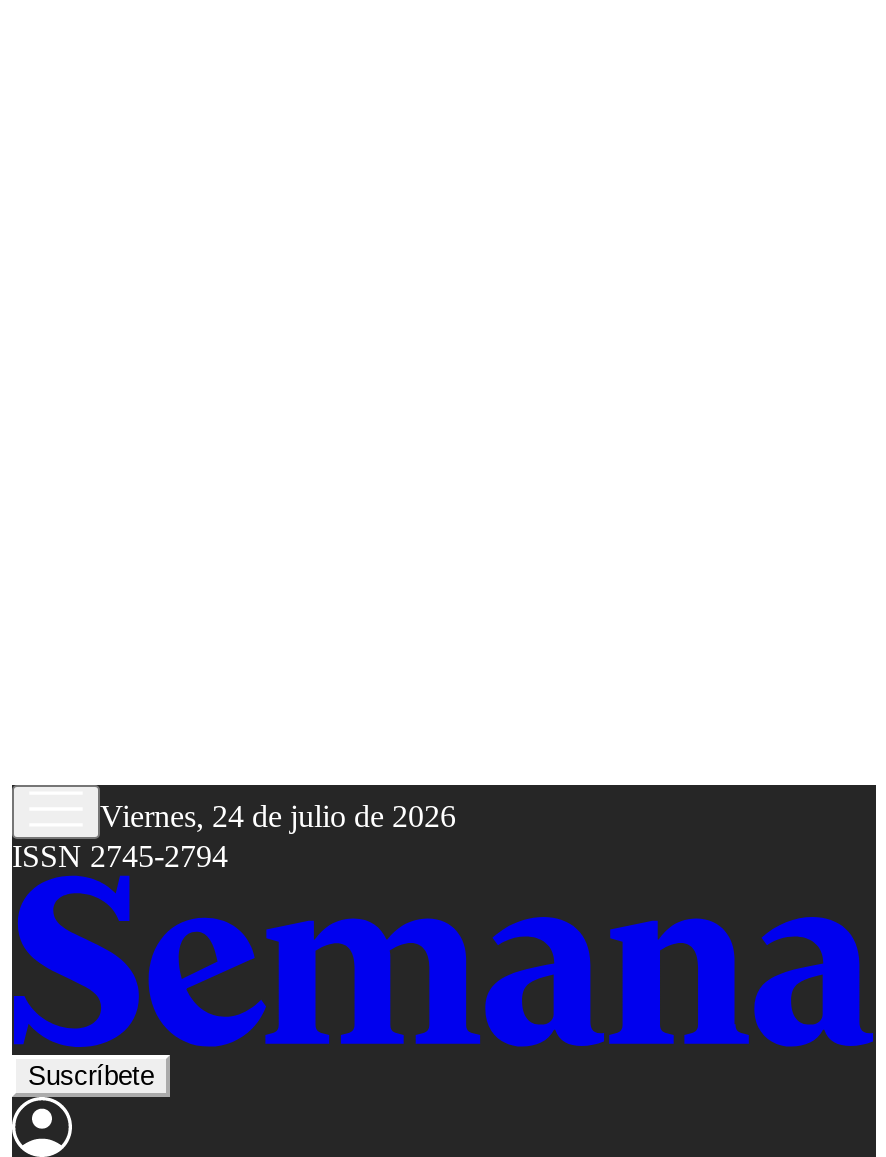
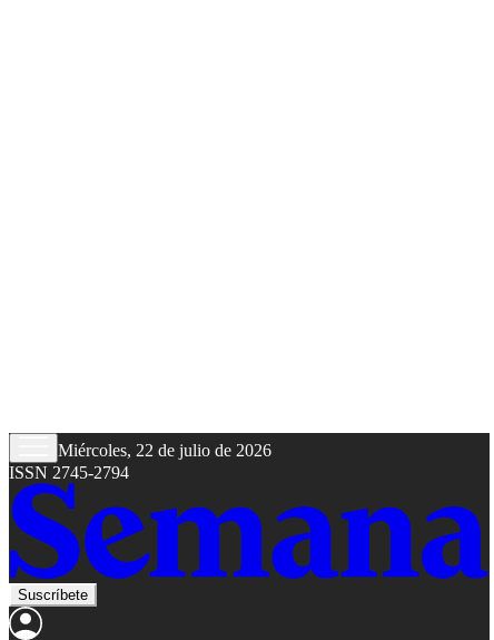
- Viernes, 24 de julio de 2026
+ Miércoles, 22 de julio de 2026
